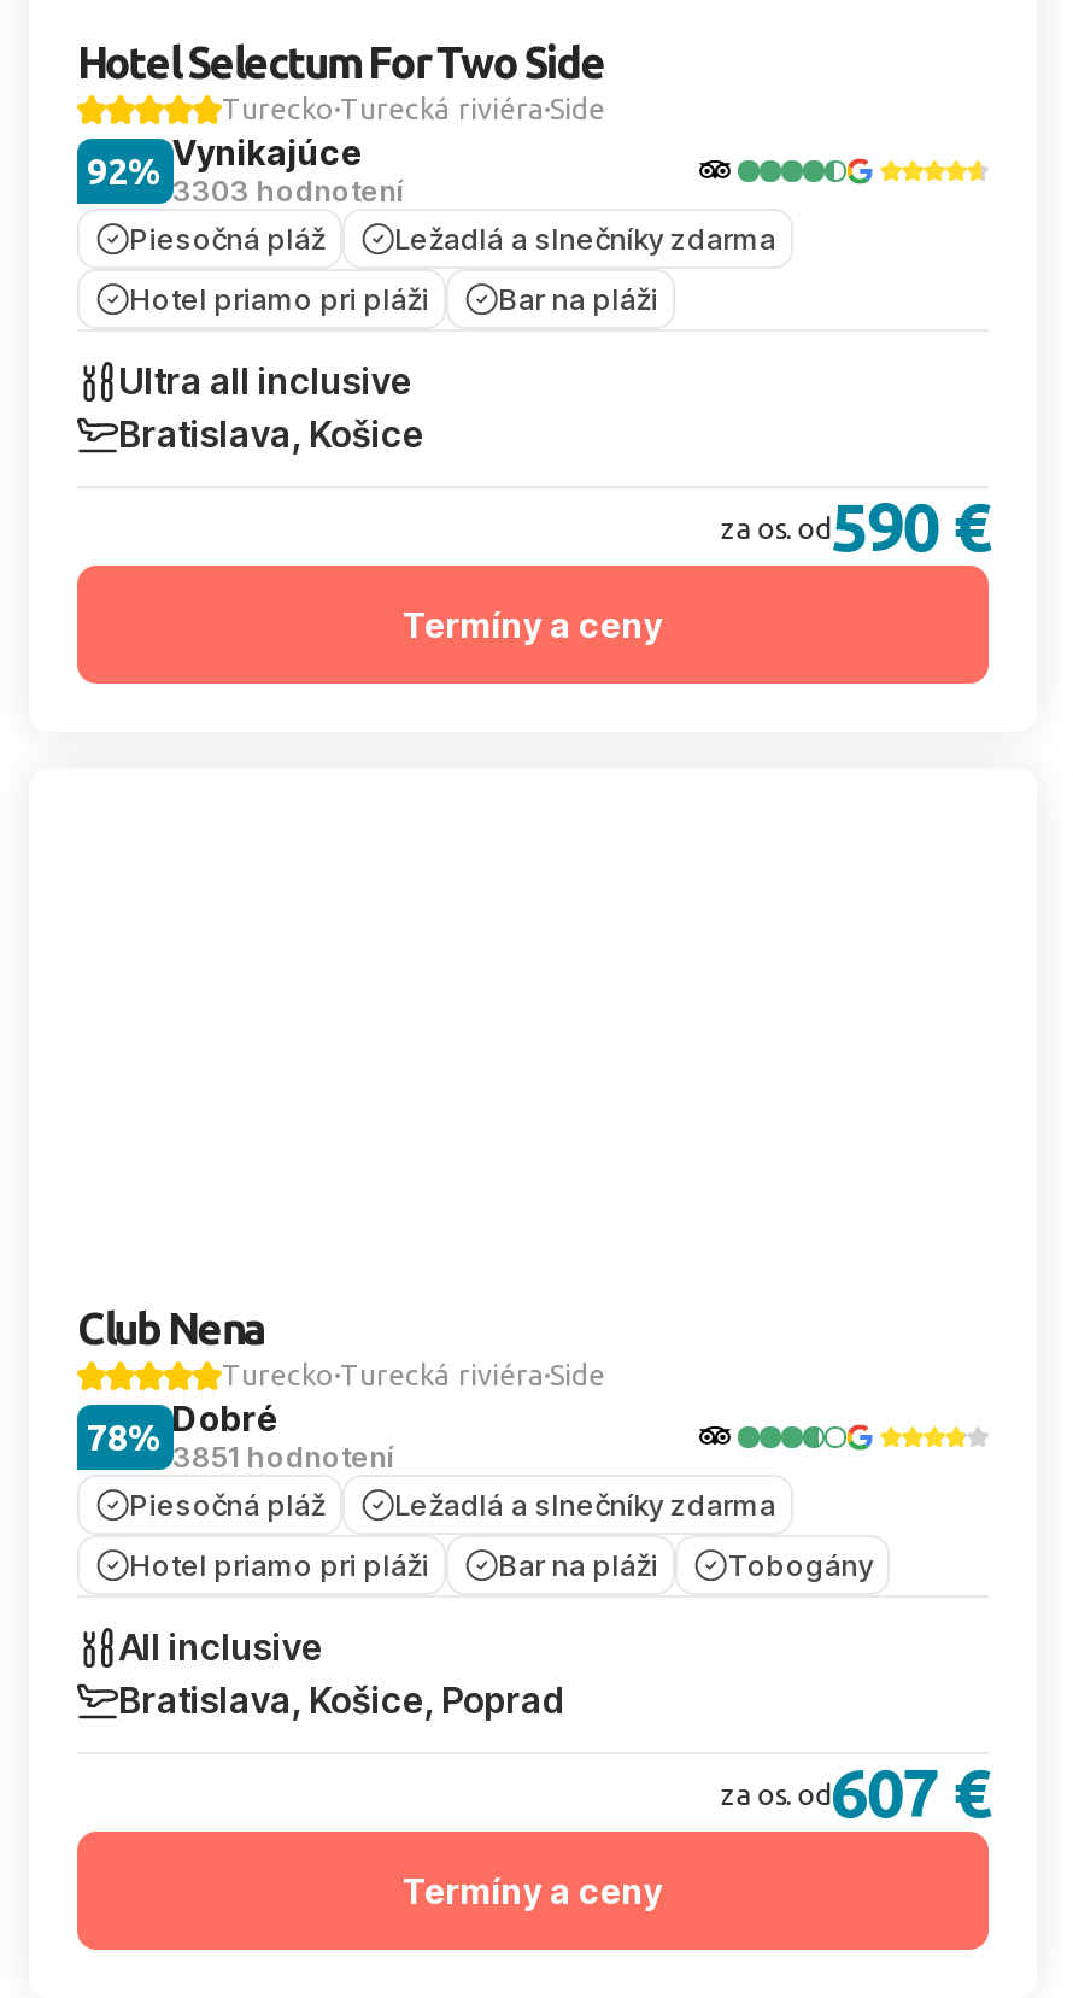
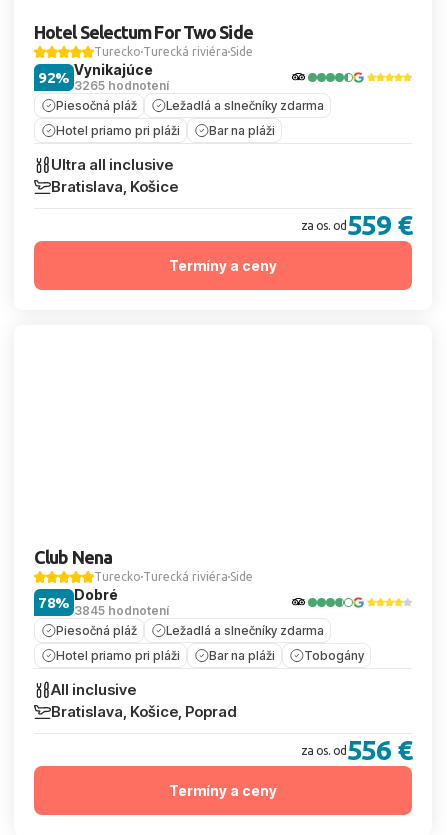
- 92% 3303 hodnotení Vynikajúce
+ 92% 3265 hodnotení Vynikajúce

- za os. od590 €
+ za os. od559 €

- 78% 3851 hodnotení Dobré
+ 78% 3845 hodnotení Dobré

- za os. od607 €
+ za os. od556 €
